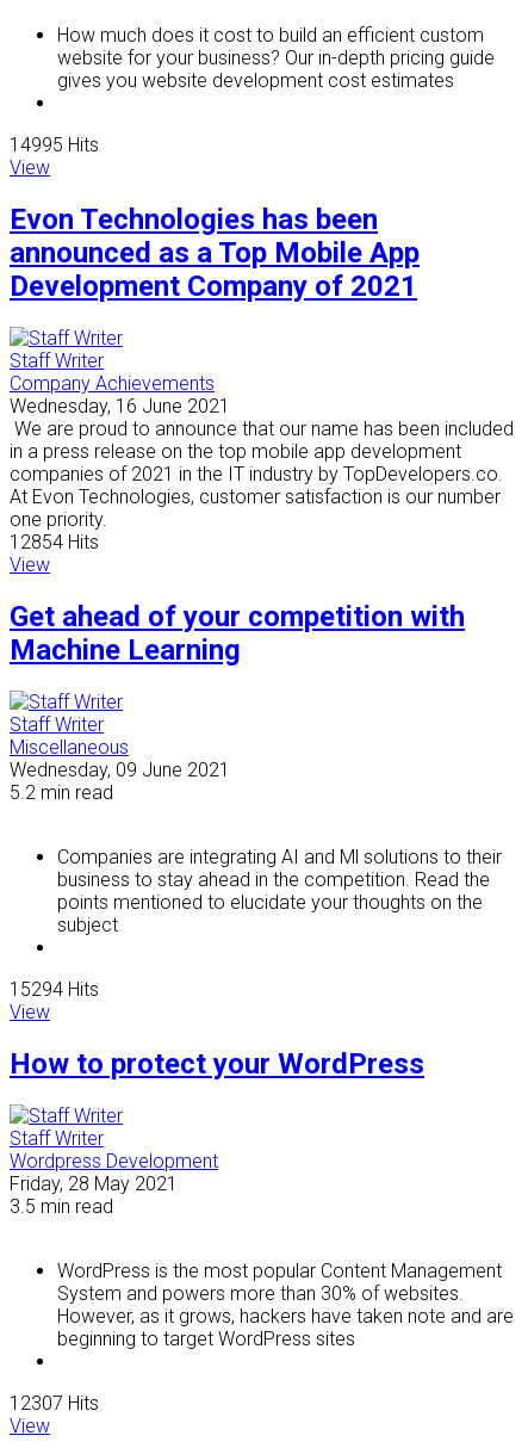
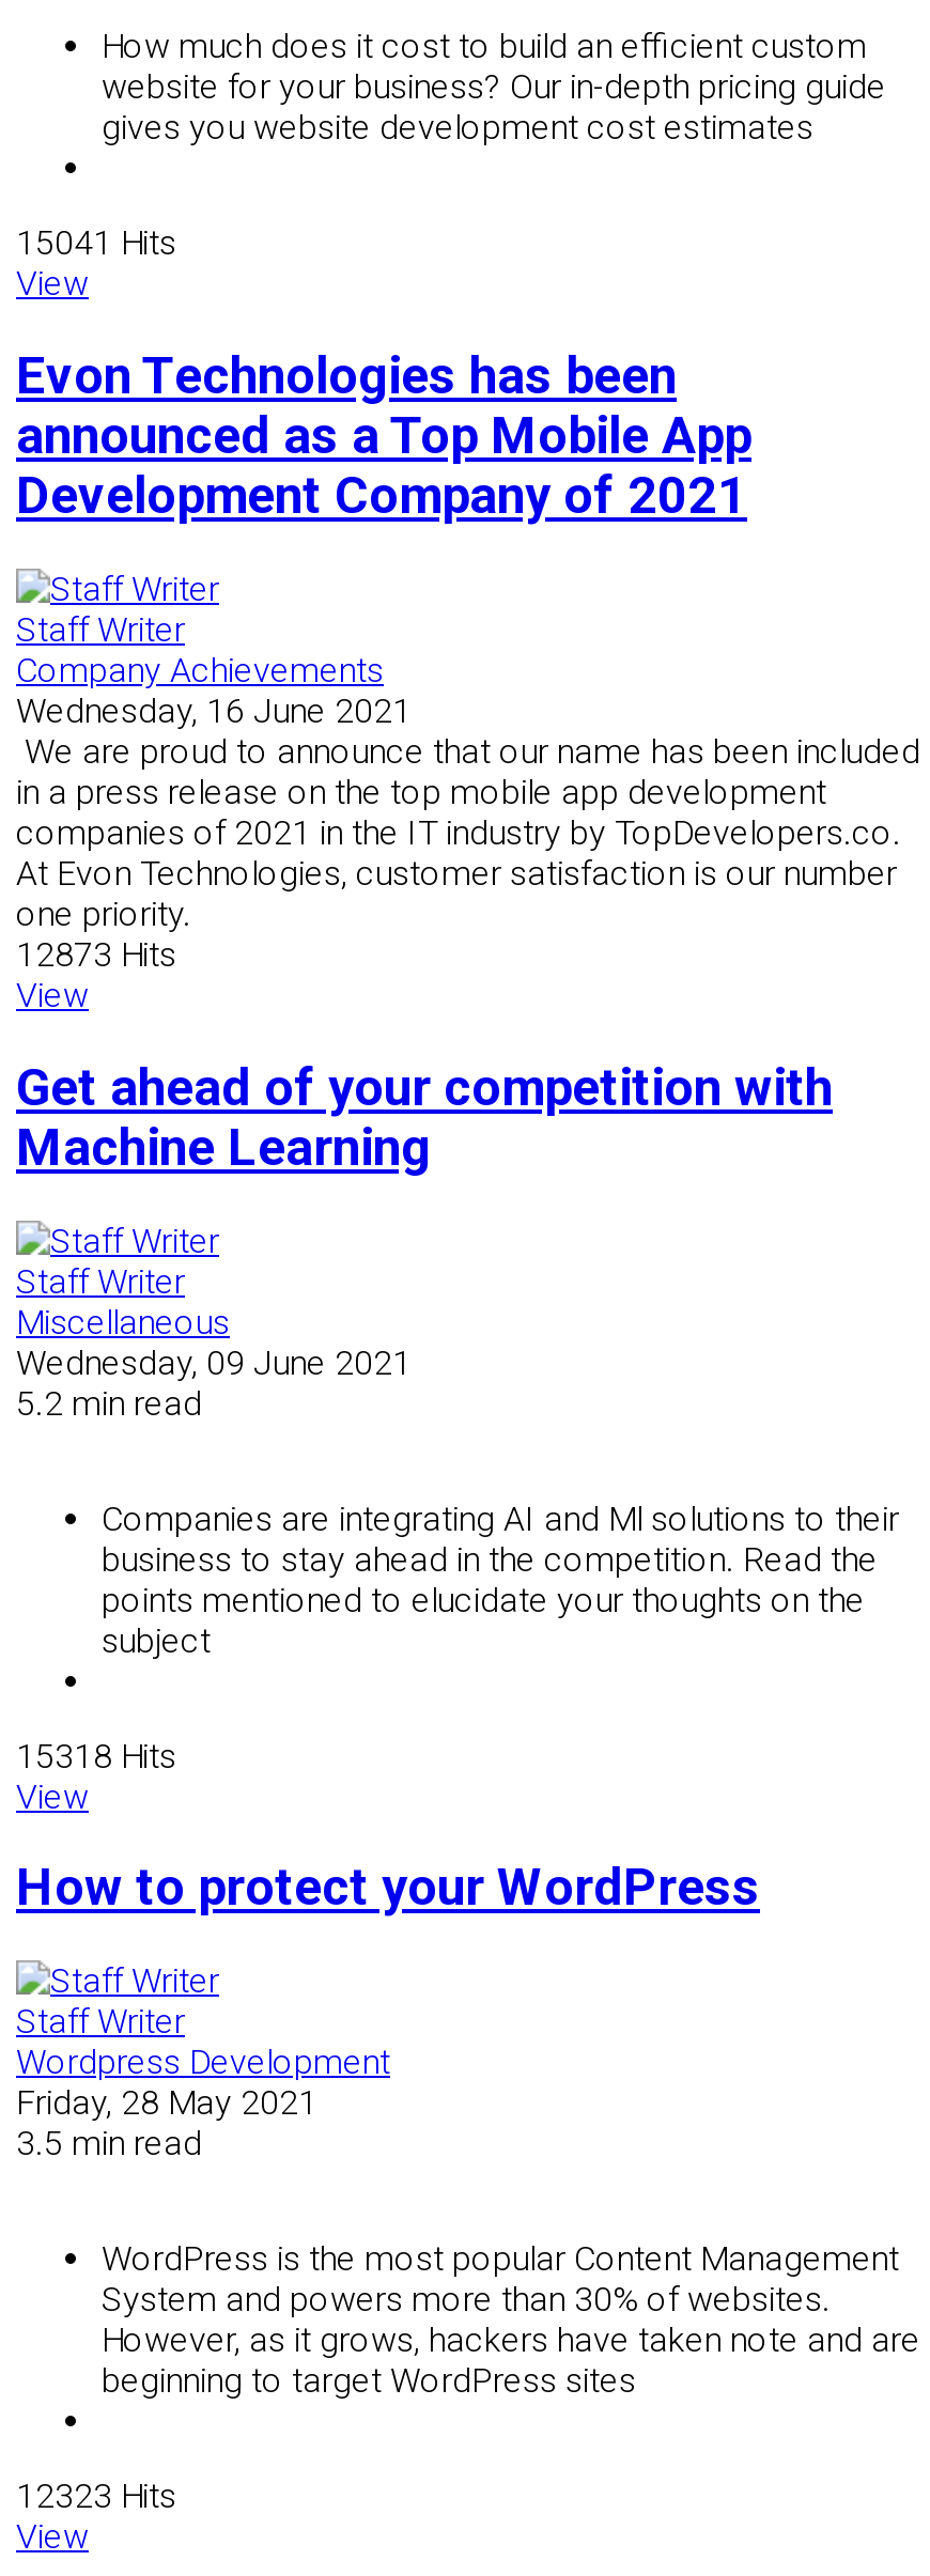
- 14995 Hits
+ 15041 Hits

- 12854 Hits
+ 12873 Hits

- 15294 Hits
+ 15318 Hits

- 12307 Hits
+ 12323 Hits
